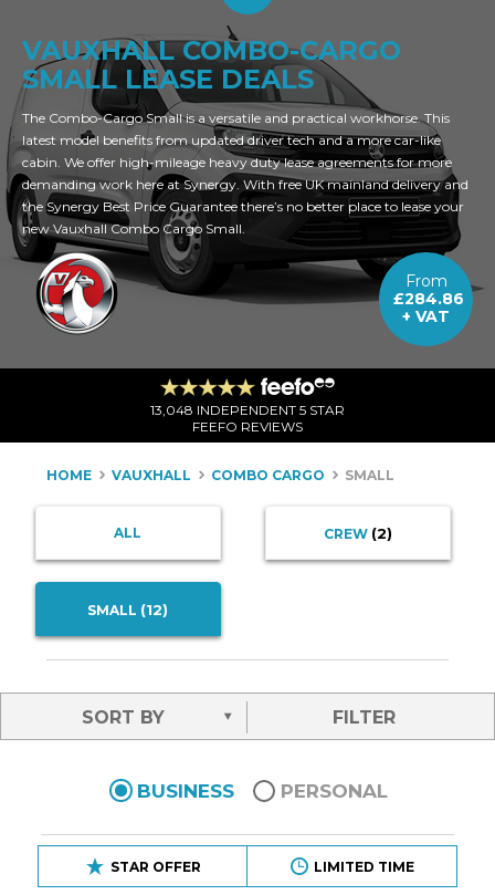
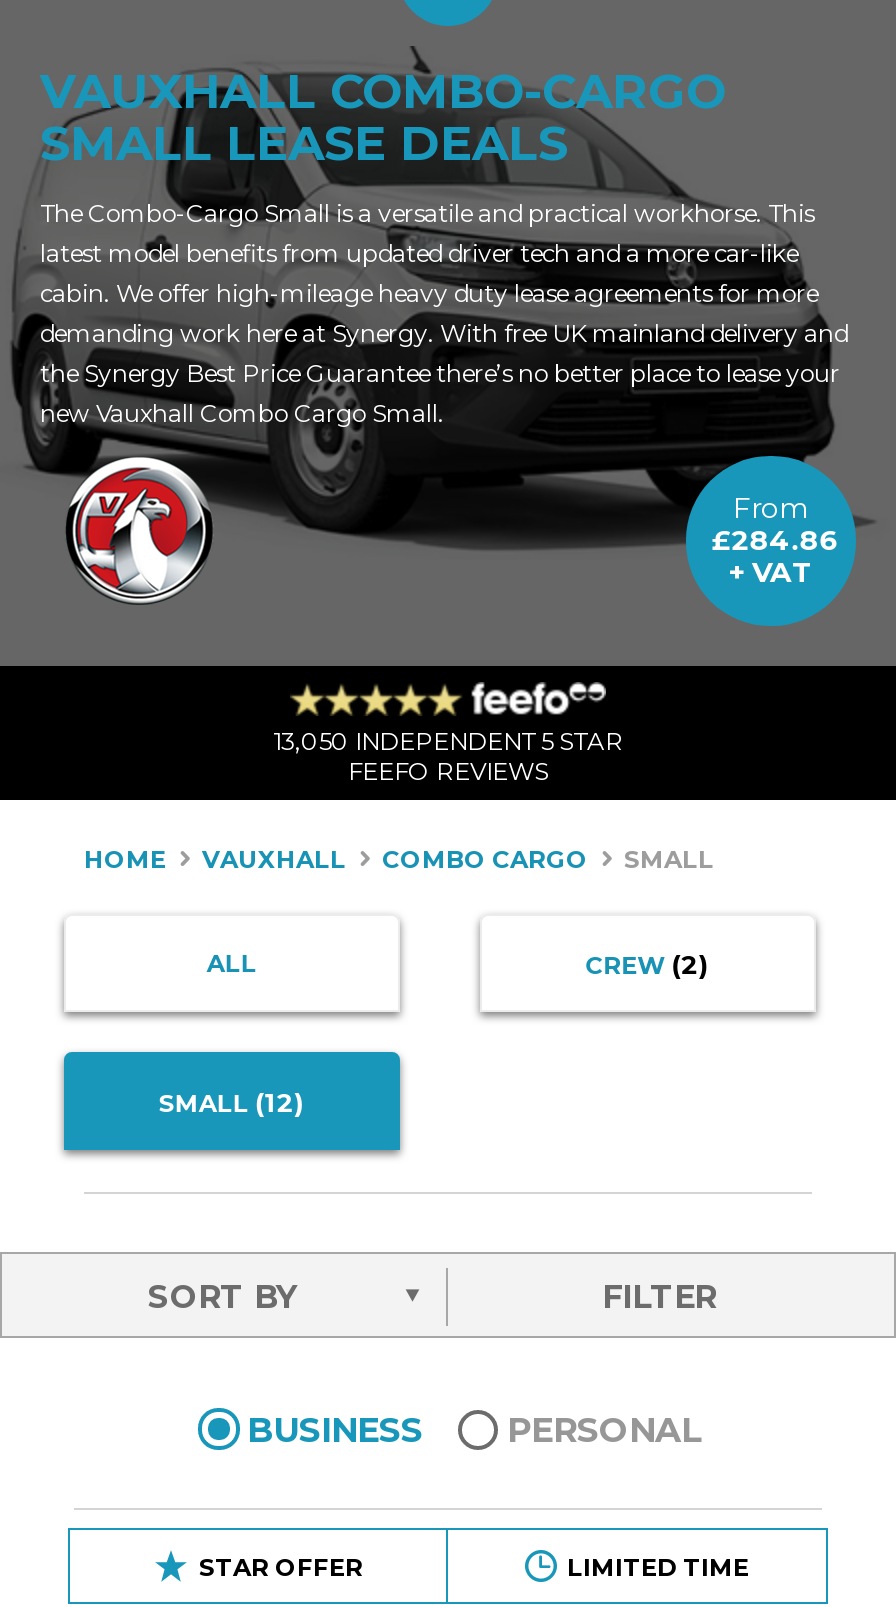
- 13,048 INDEPENDENT 5 STAR
+ 13,050 INDEPENDENT 5 STAR
